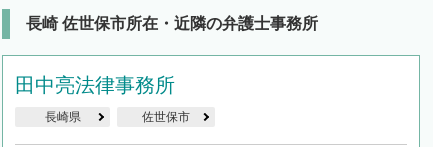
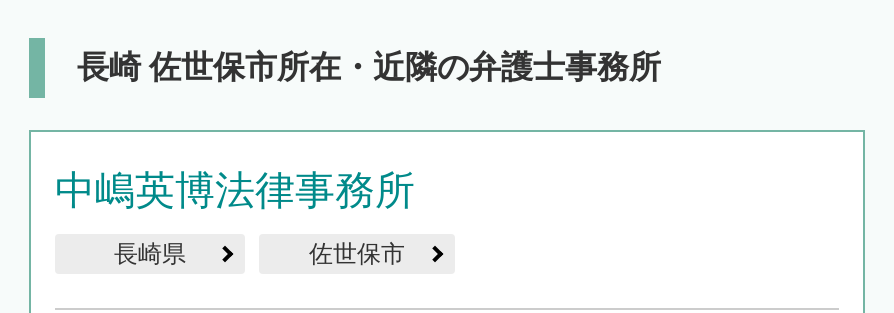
- 田中亮法律事務所
+ 中嶋英博法律事務所
